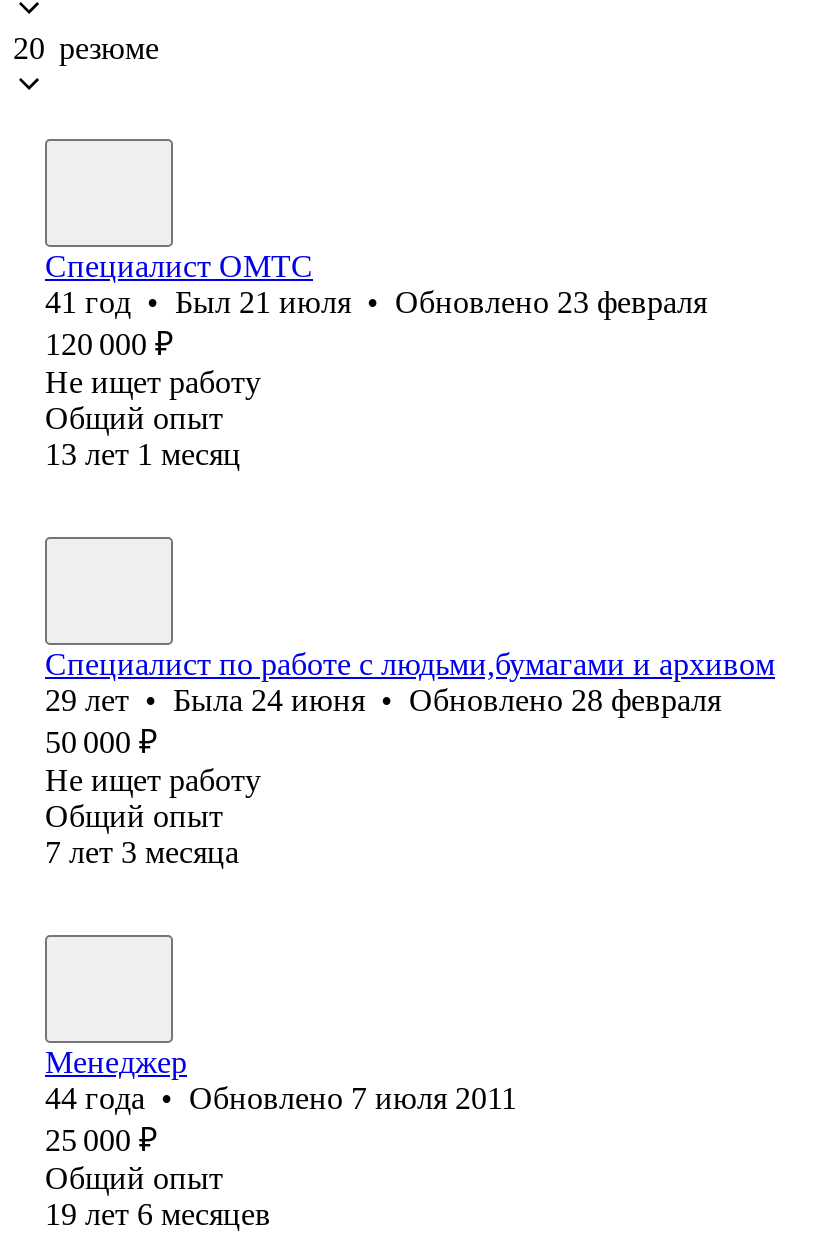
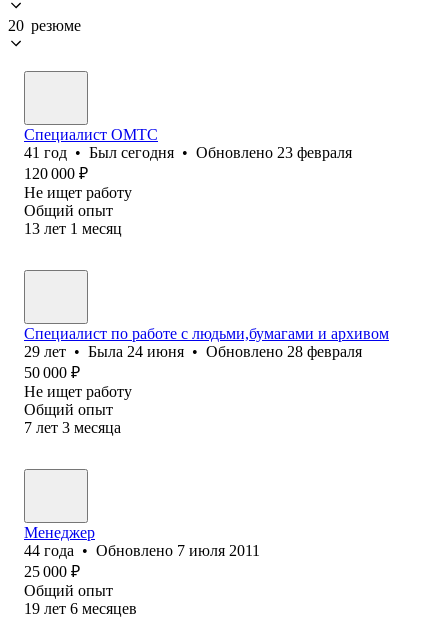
- 41 год • Был 21 июля • Обновлено 23 февраля
+ 41 год • Был сегодня • Обновлено 23 февраля
